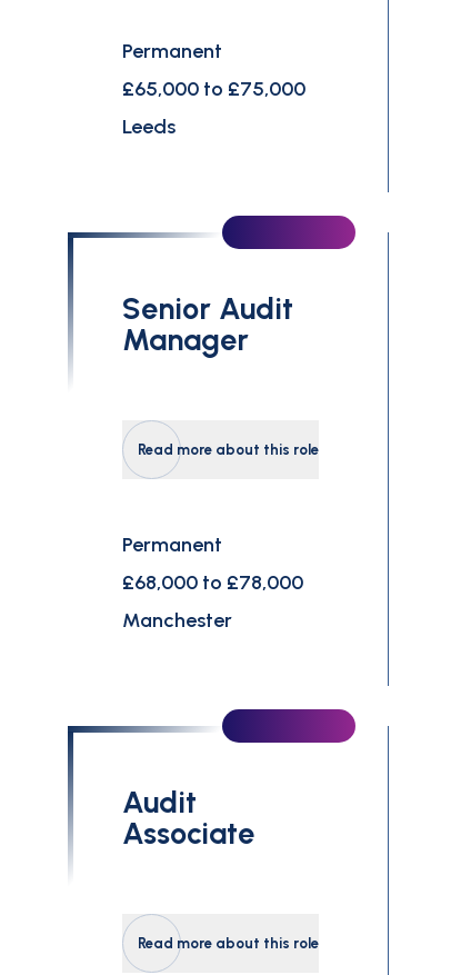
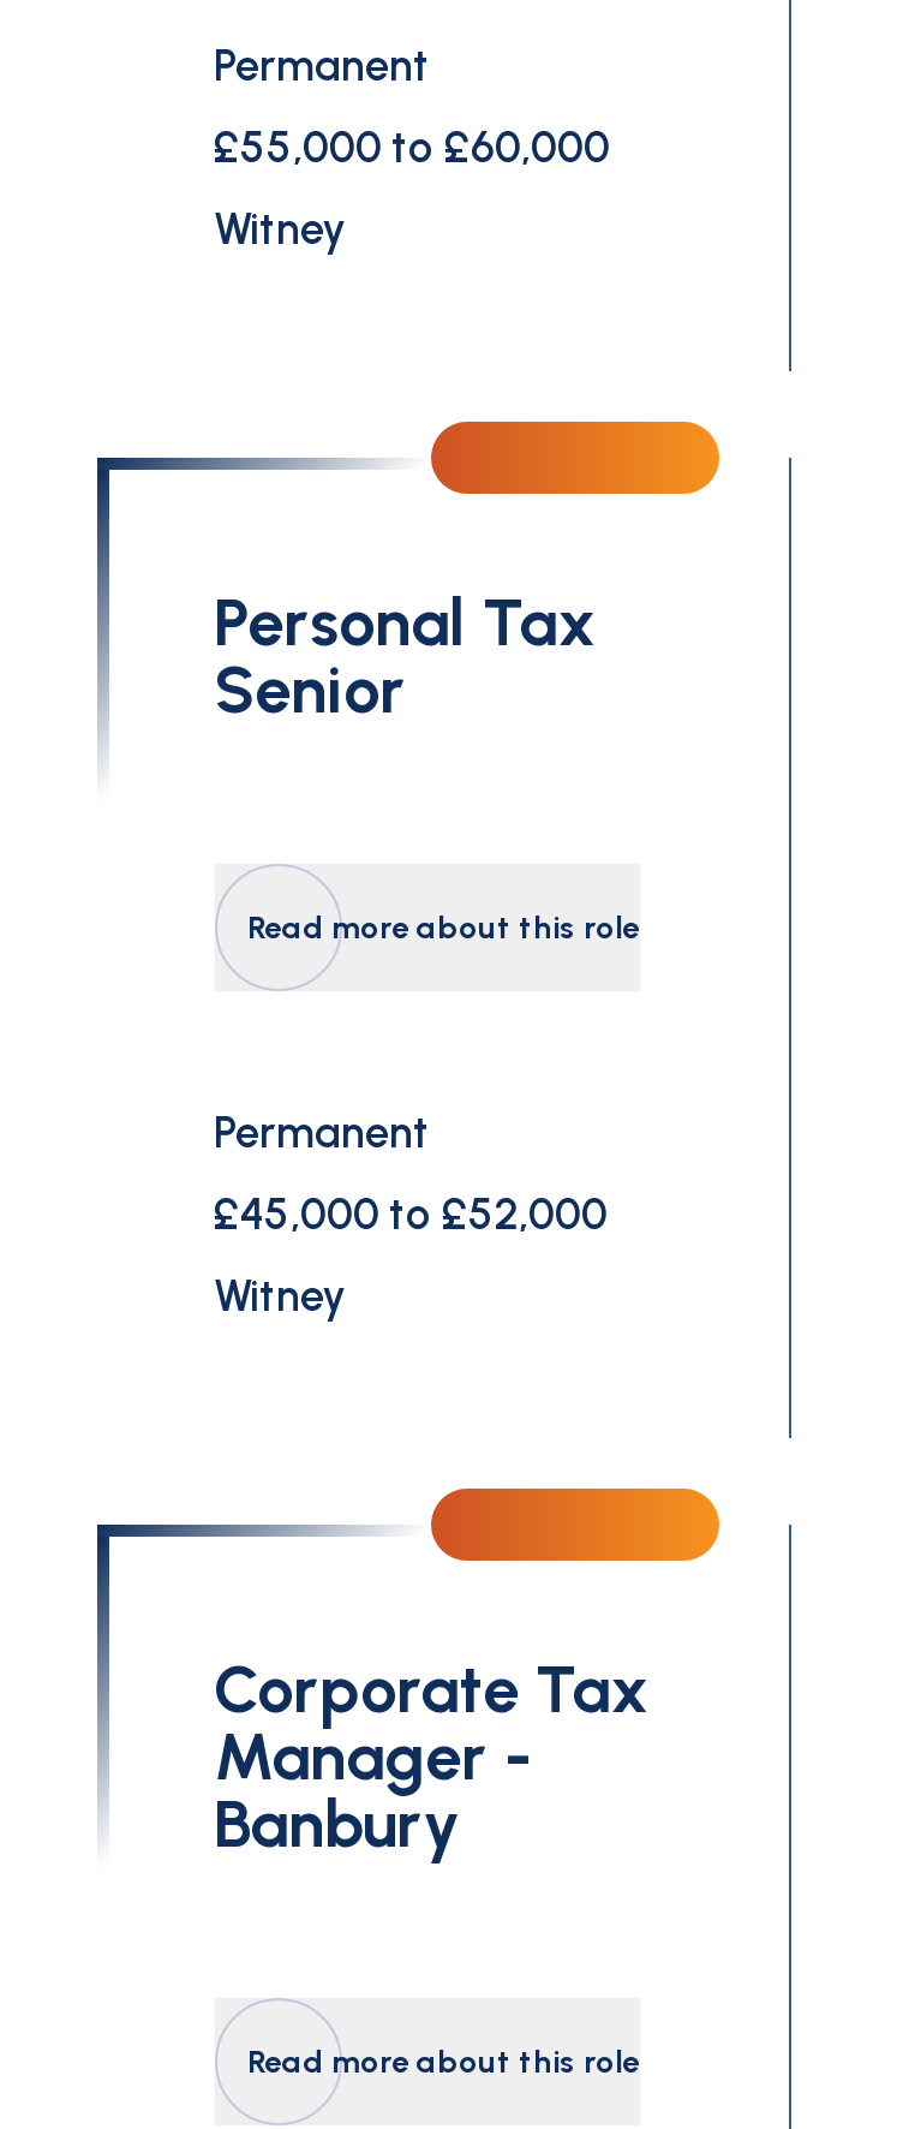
- £65,000 to £75,000
+ £55,000 to £60,000

- Leeds
+ Witney

- [image]
- Senior Audit
- Manager
+ [image]
+ Personal Tax
+ Senior

- £68,000 to £78,000
+ £45,000 to £52,000

- Manchester
+ Witney

- [image]
- Audit
- Associate
+ [image]
+ Corporate Tax
+ Manager -
+ Banbury
